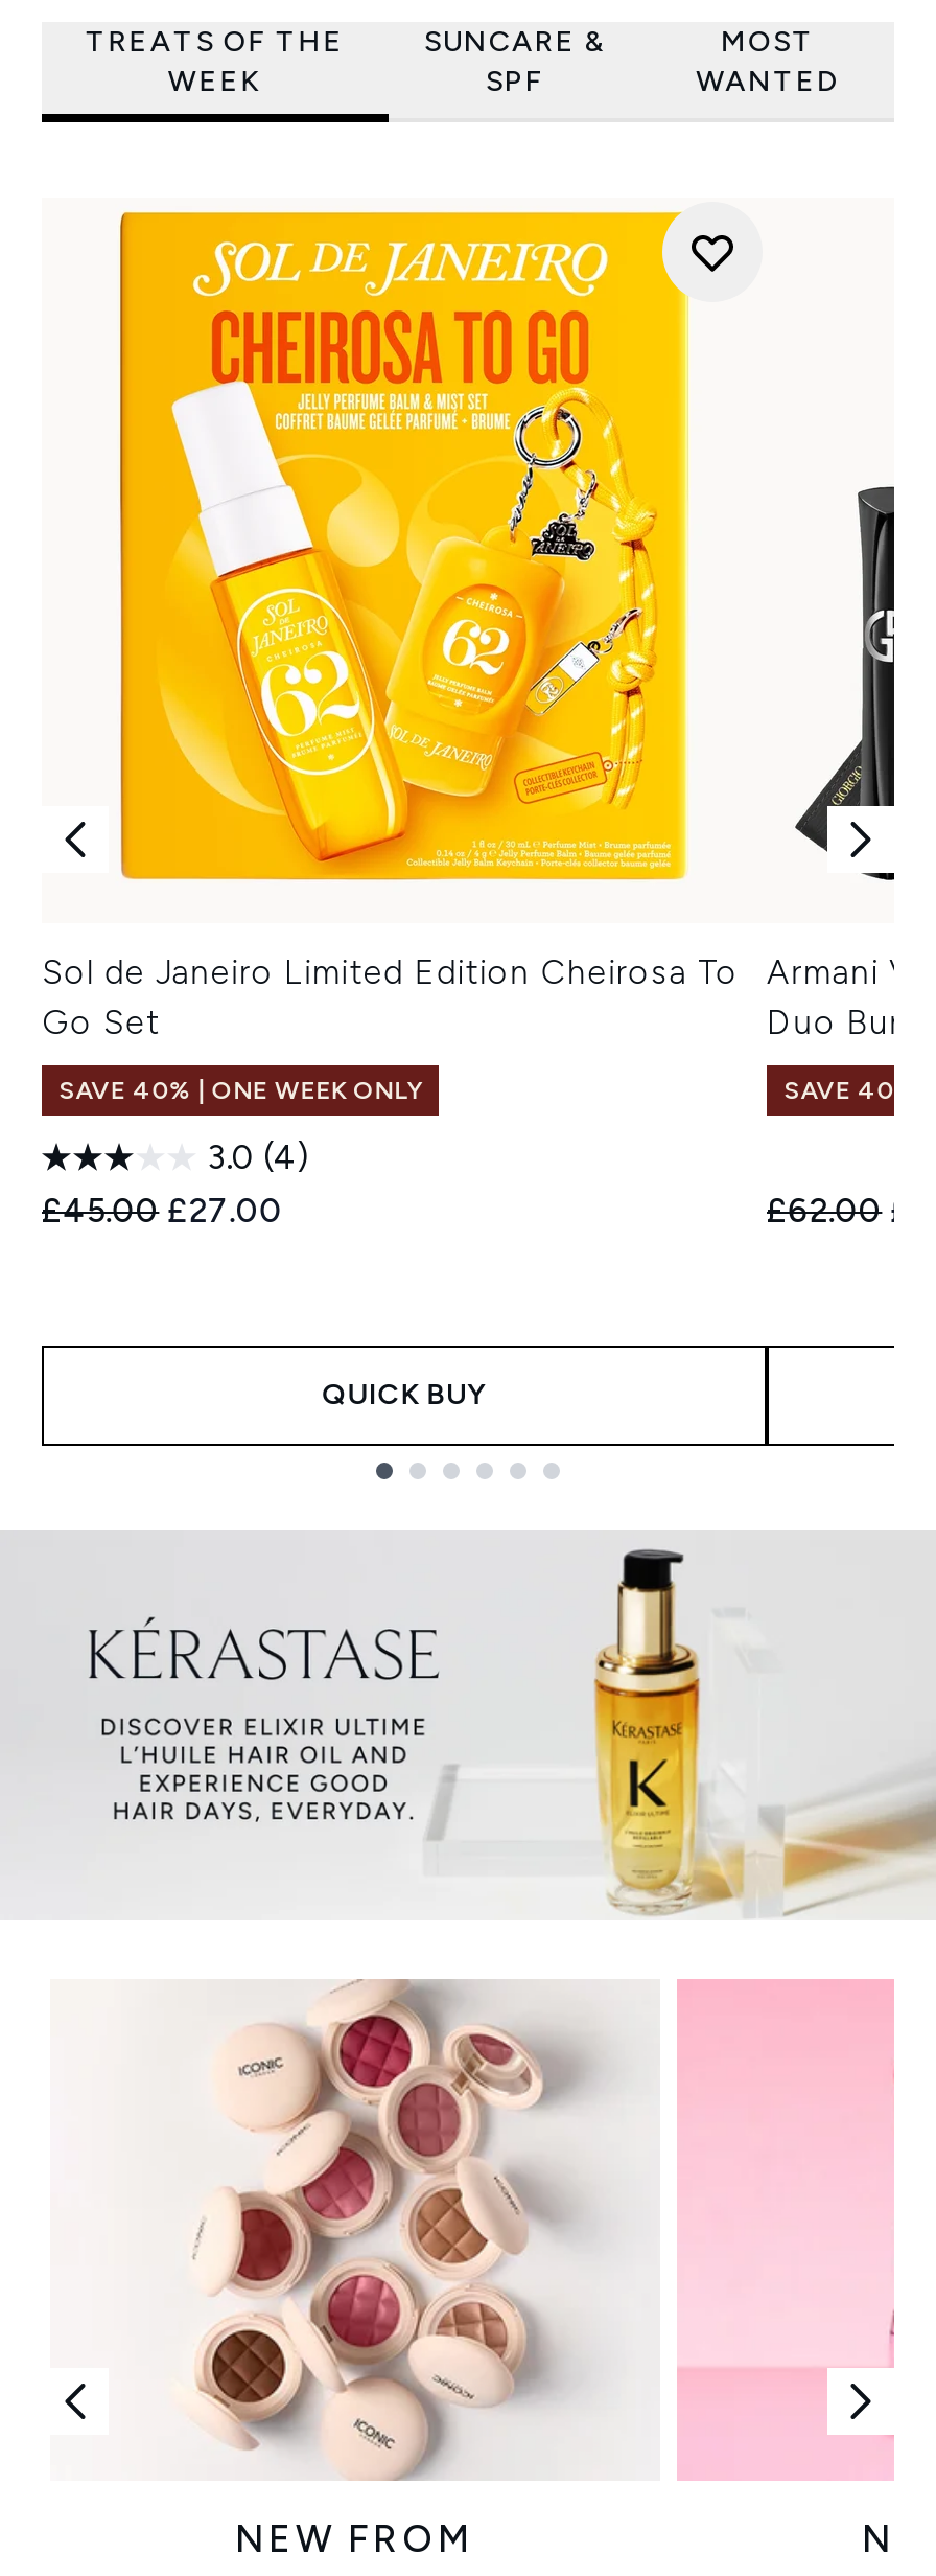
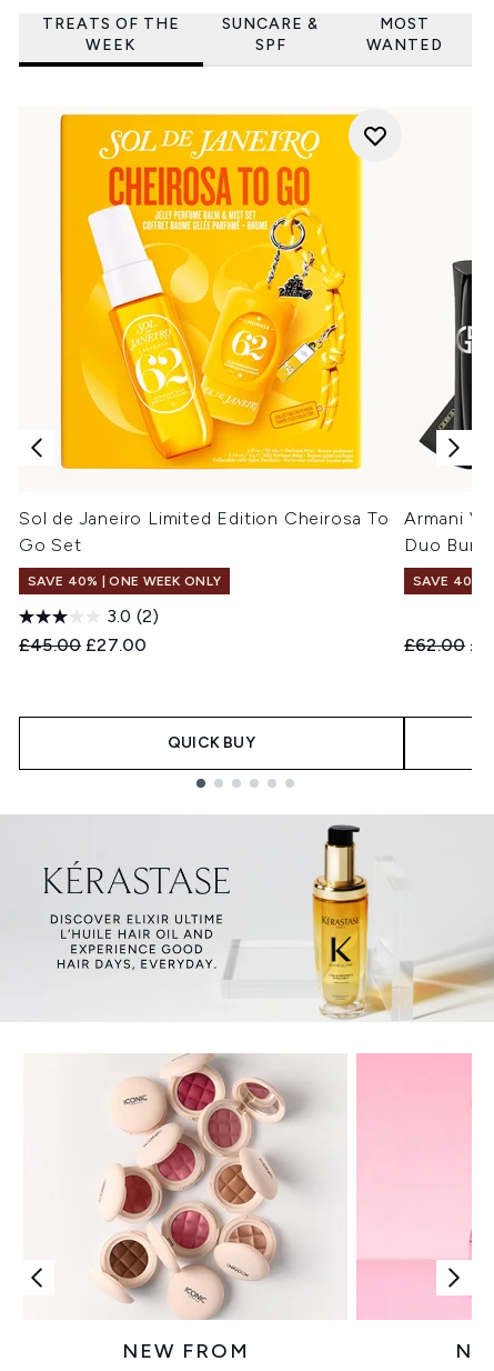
- 3.0 (4)
+ 3.0 (2)
